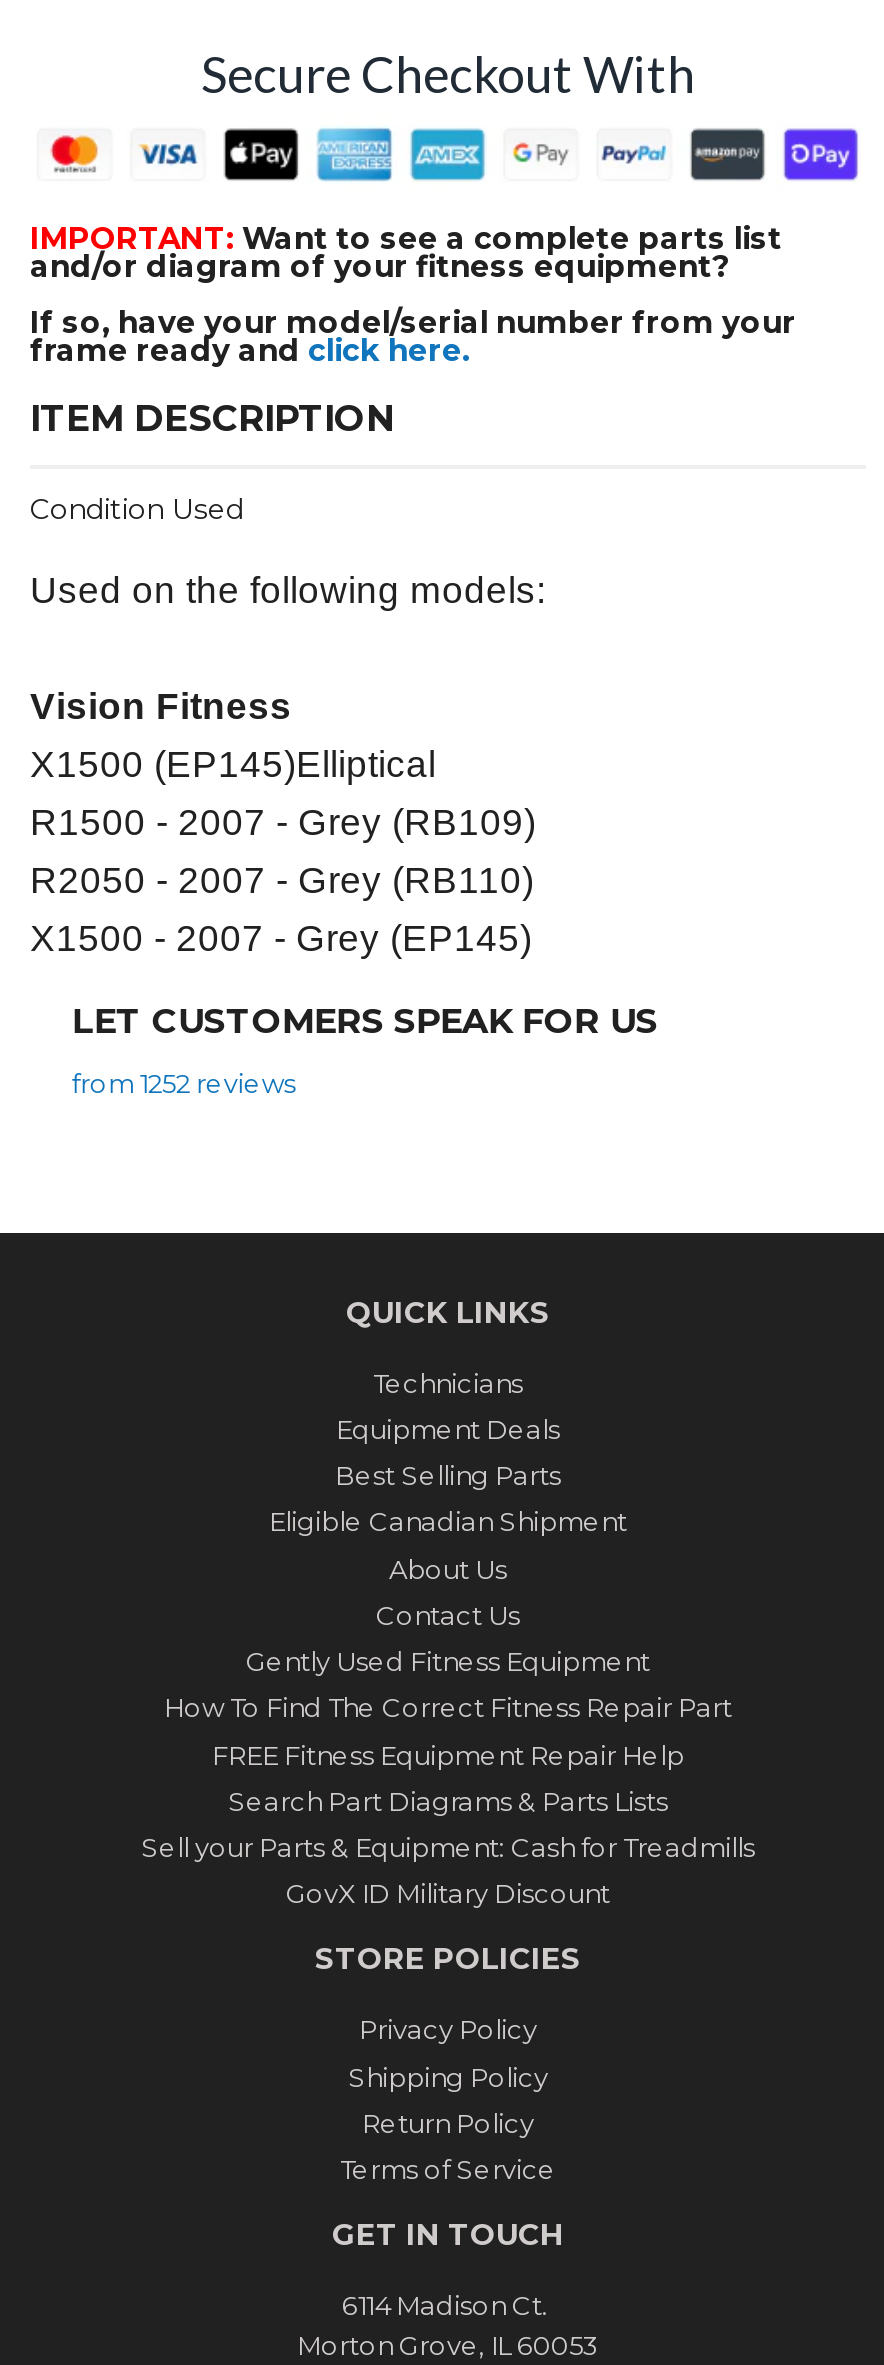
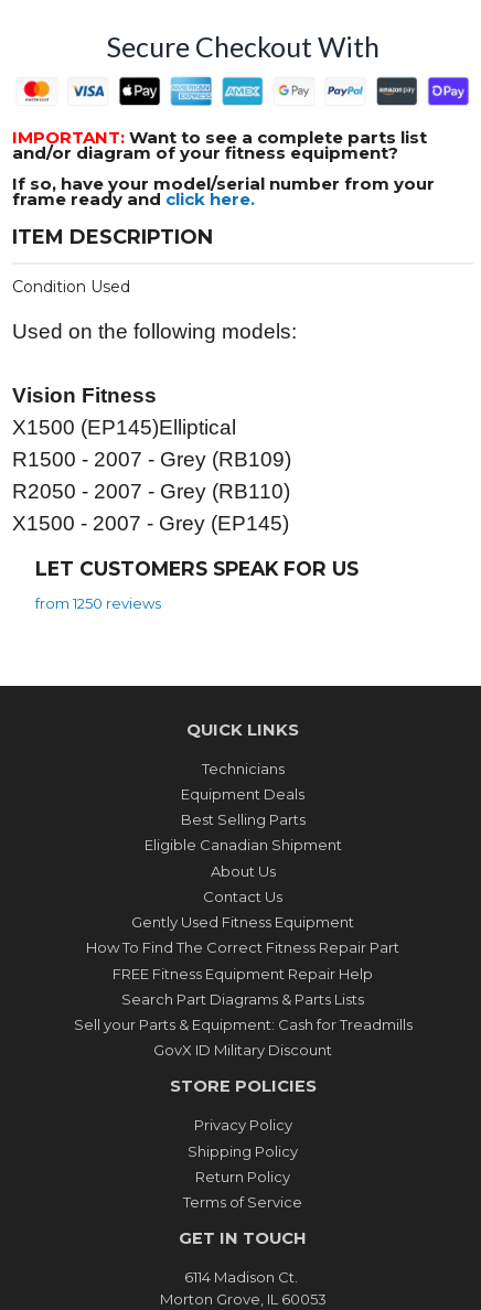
- from 1252 reviews
+ from 1250 reviews
